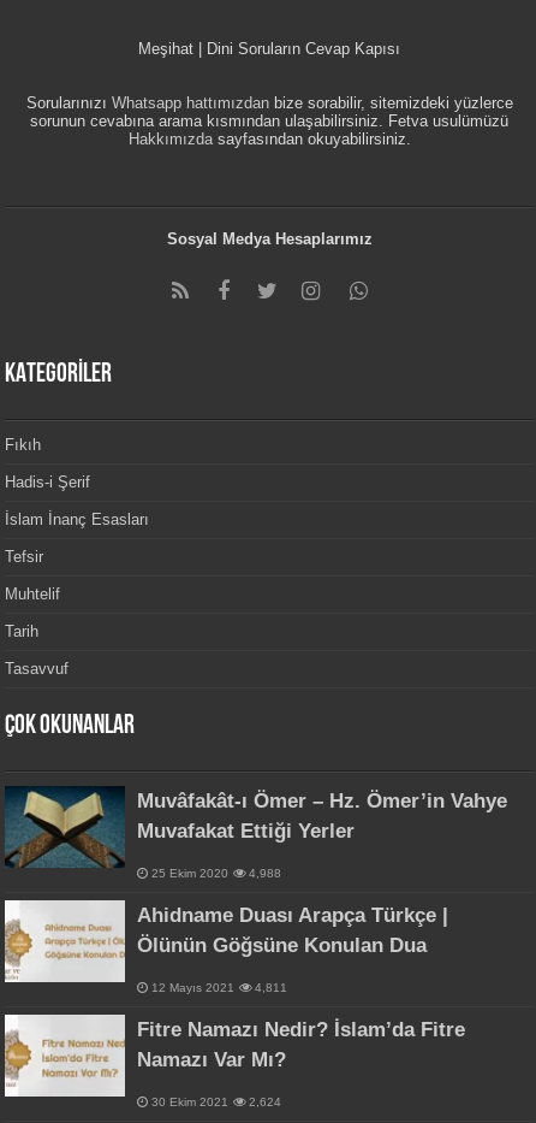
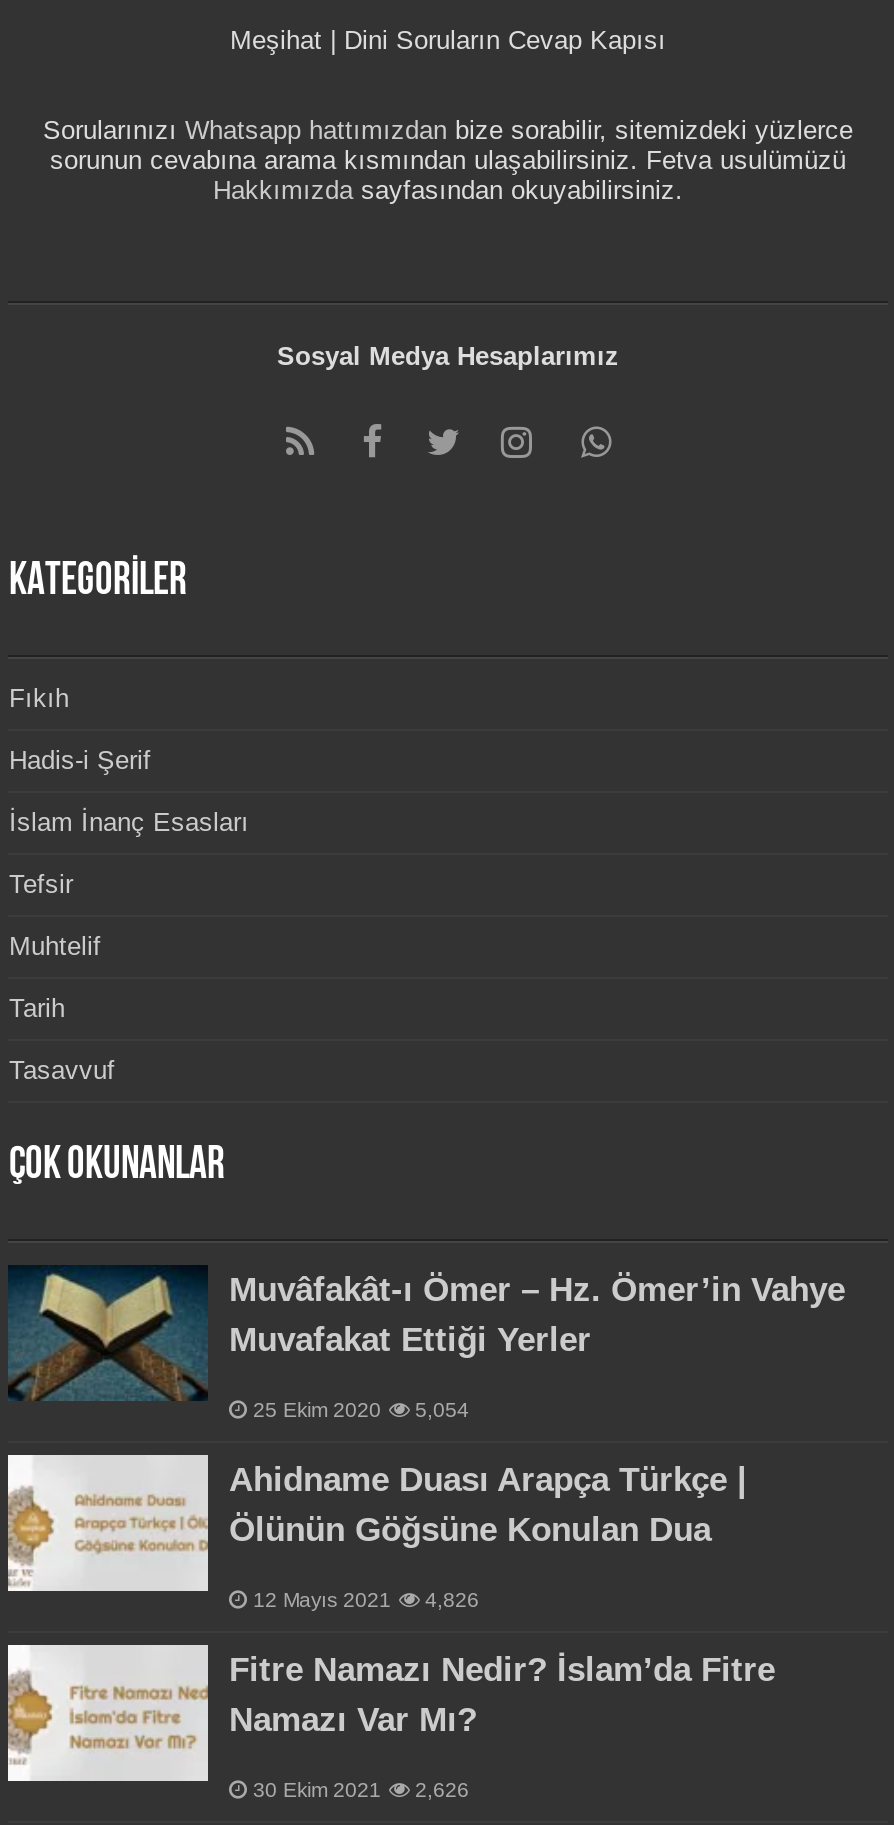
- 25 Ekim 2020 4,988
+ 25 Ekim 2020 5,054

- 12 Mayıs 2021 4,811
+ 12 Mayıs 2021 4,826

- 30 Ekim 2021 2,624
+ 30 Ekim 2021 2,626
